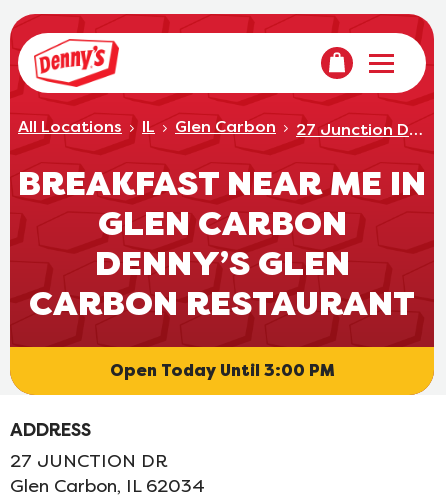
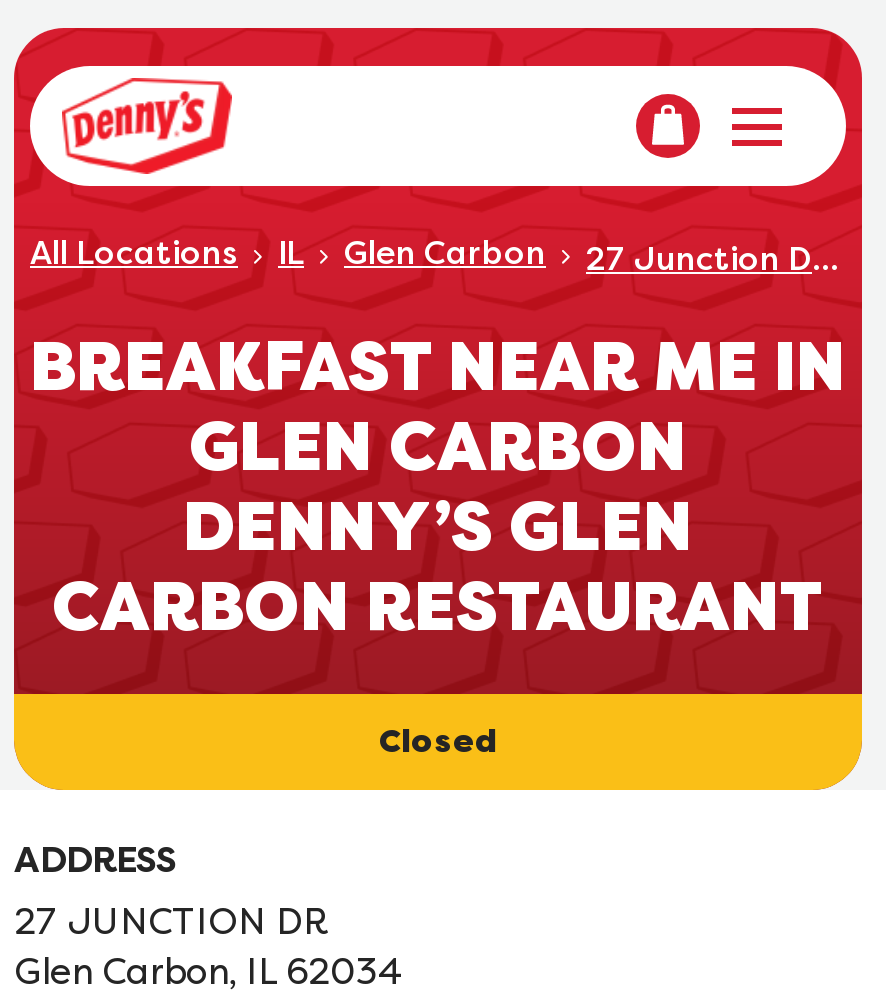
- Open Today Until 3:00 PM
+ Closed
